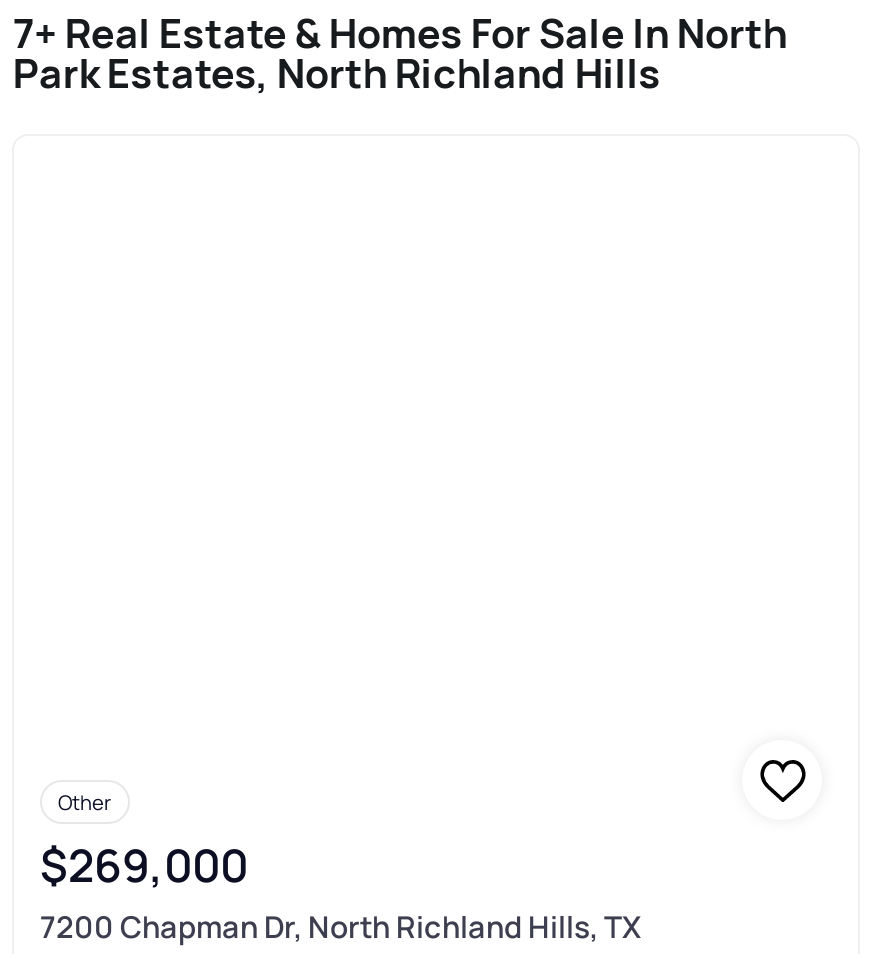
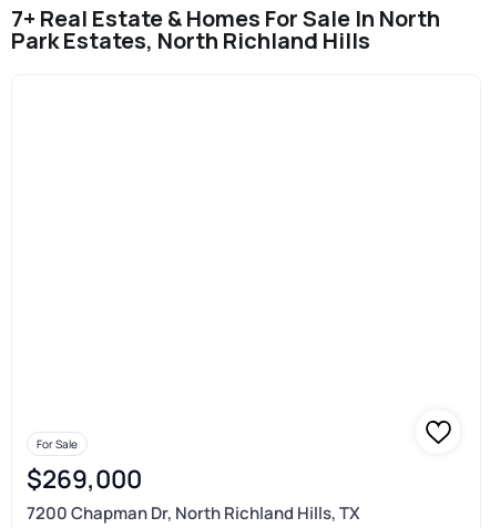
- Other
+ For Sale
